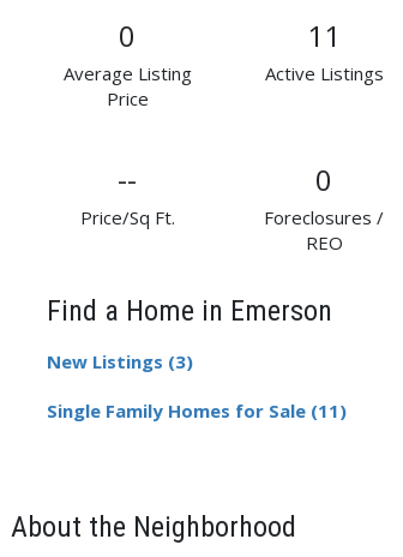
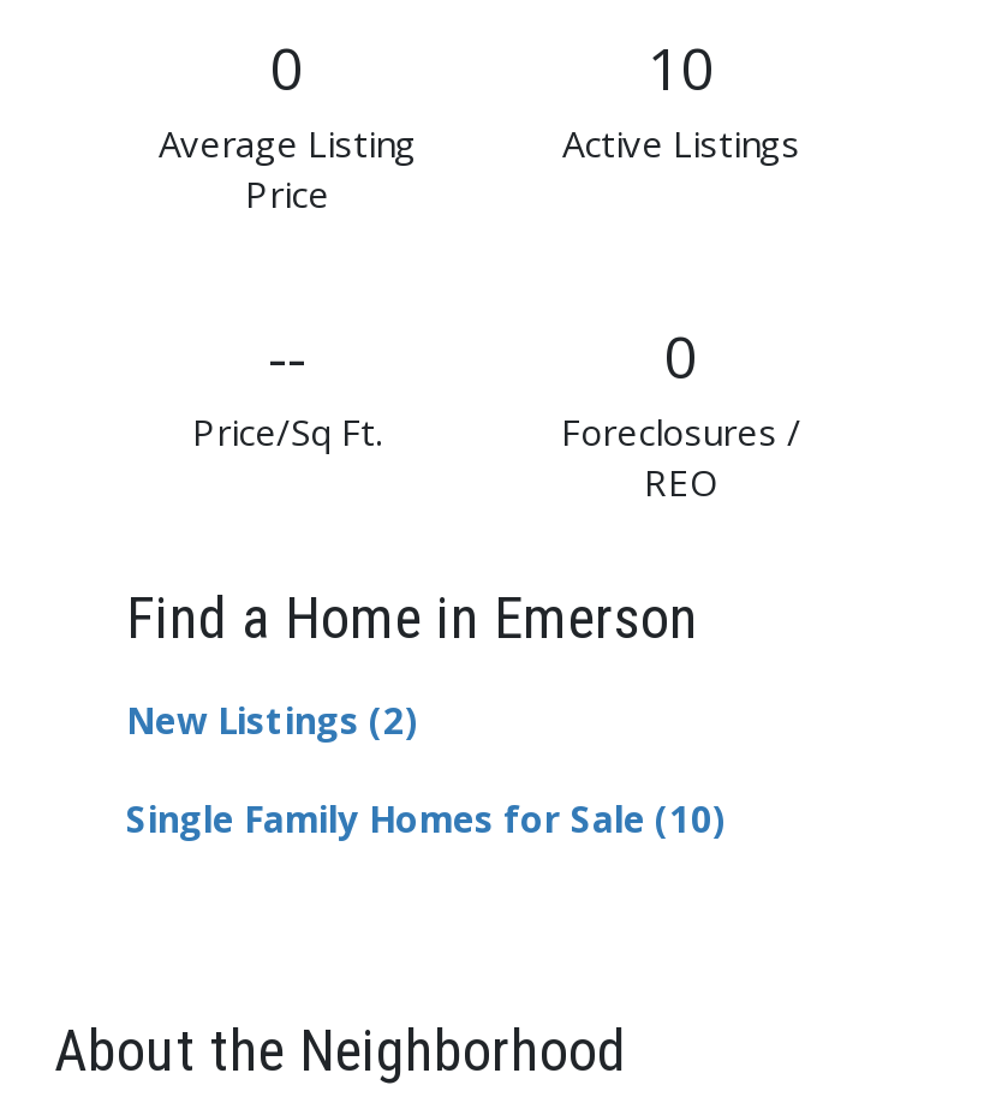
- 11
+ 10

- New Listings (3)
+ New Listings (2)

- Single Family Homes for Sale (11)
+ Single Family Homes for Sale (10)
